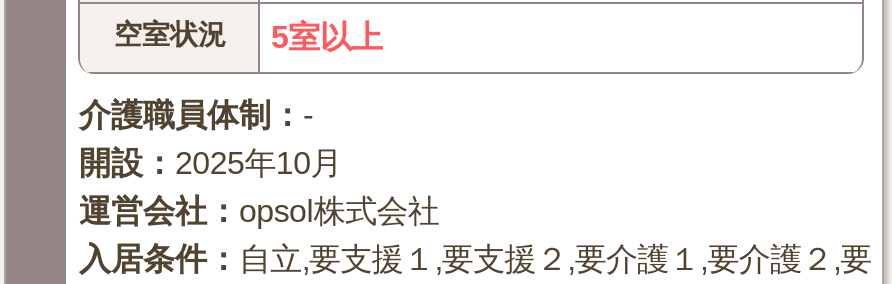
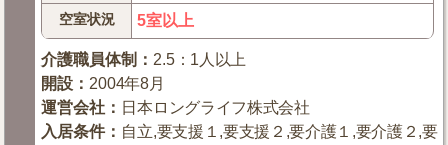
- 介護職員体制：-
- 開設：2025年10月
- 運営会社：opsol株式会社
+ 介護職員体制：2.5：1人以上
+ 開設：2004年8月
+ 運営会社：日本ロングライフ株式会社
